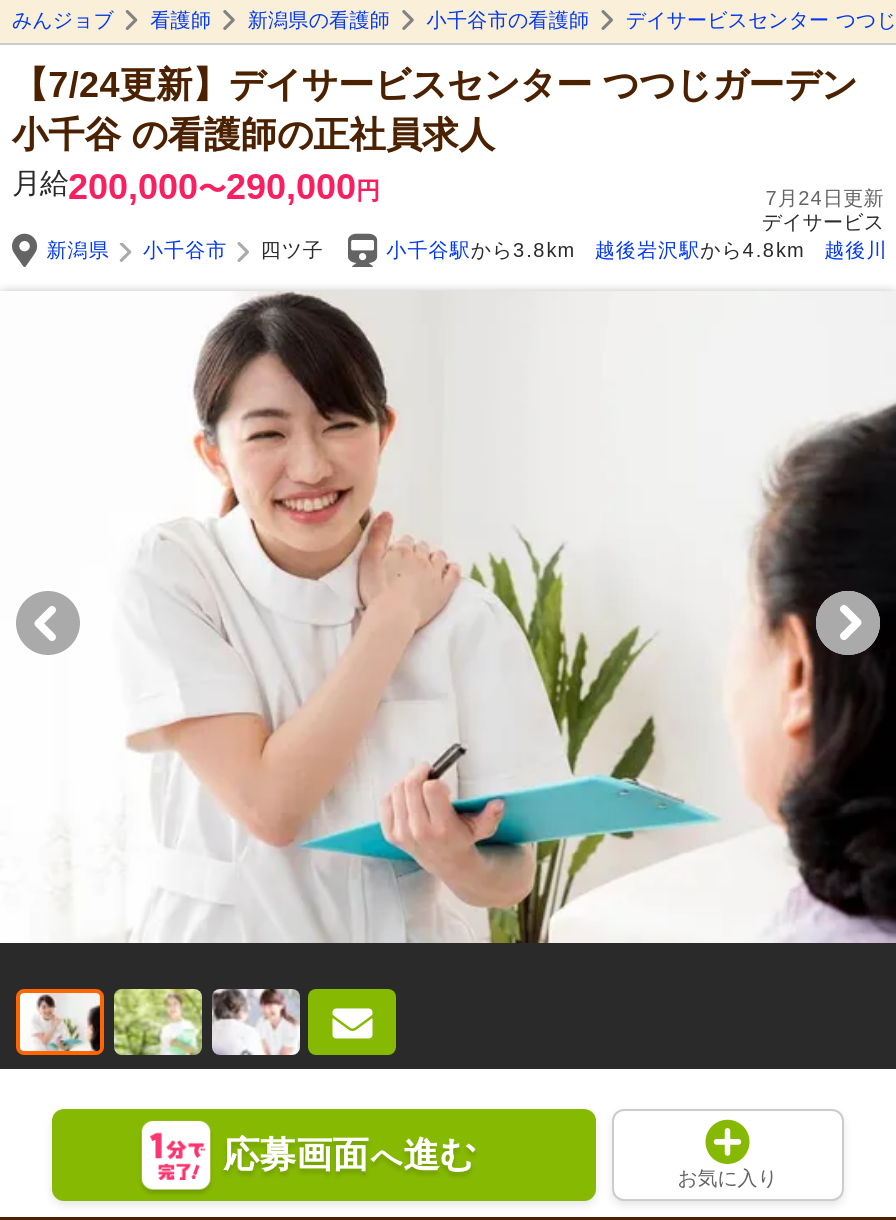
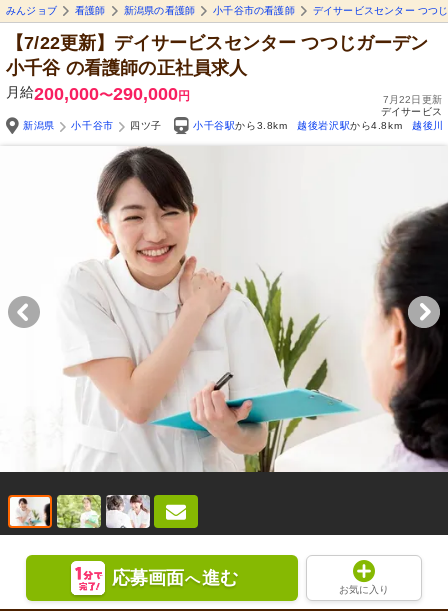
- 【7/24更新】デイサービスセンター つつじガーデン
+ 【7/22更新】デイサービスセンター つつじガーデン

- 7月24日更新
+ 7月22日更新
